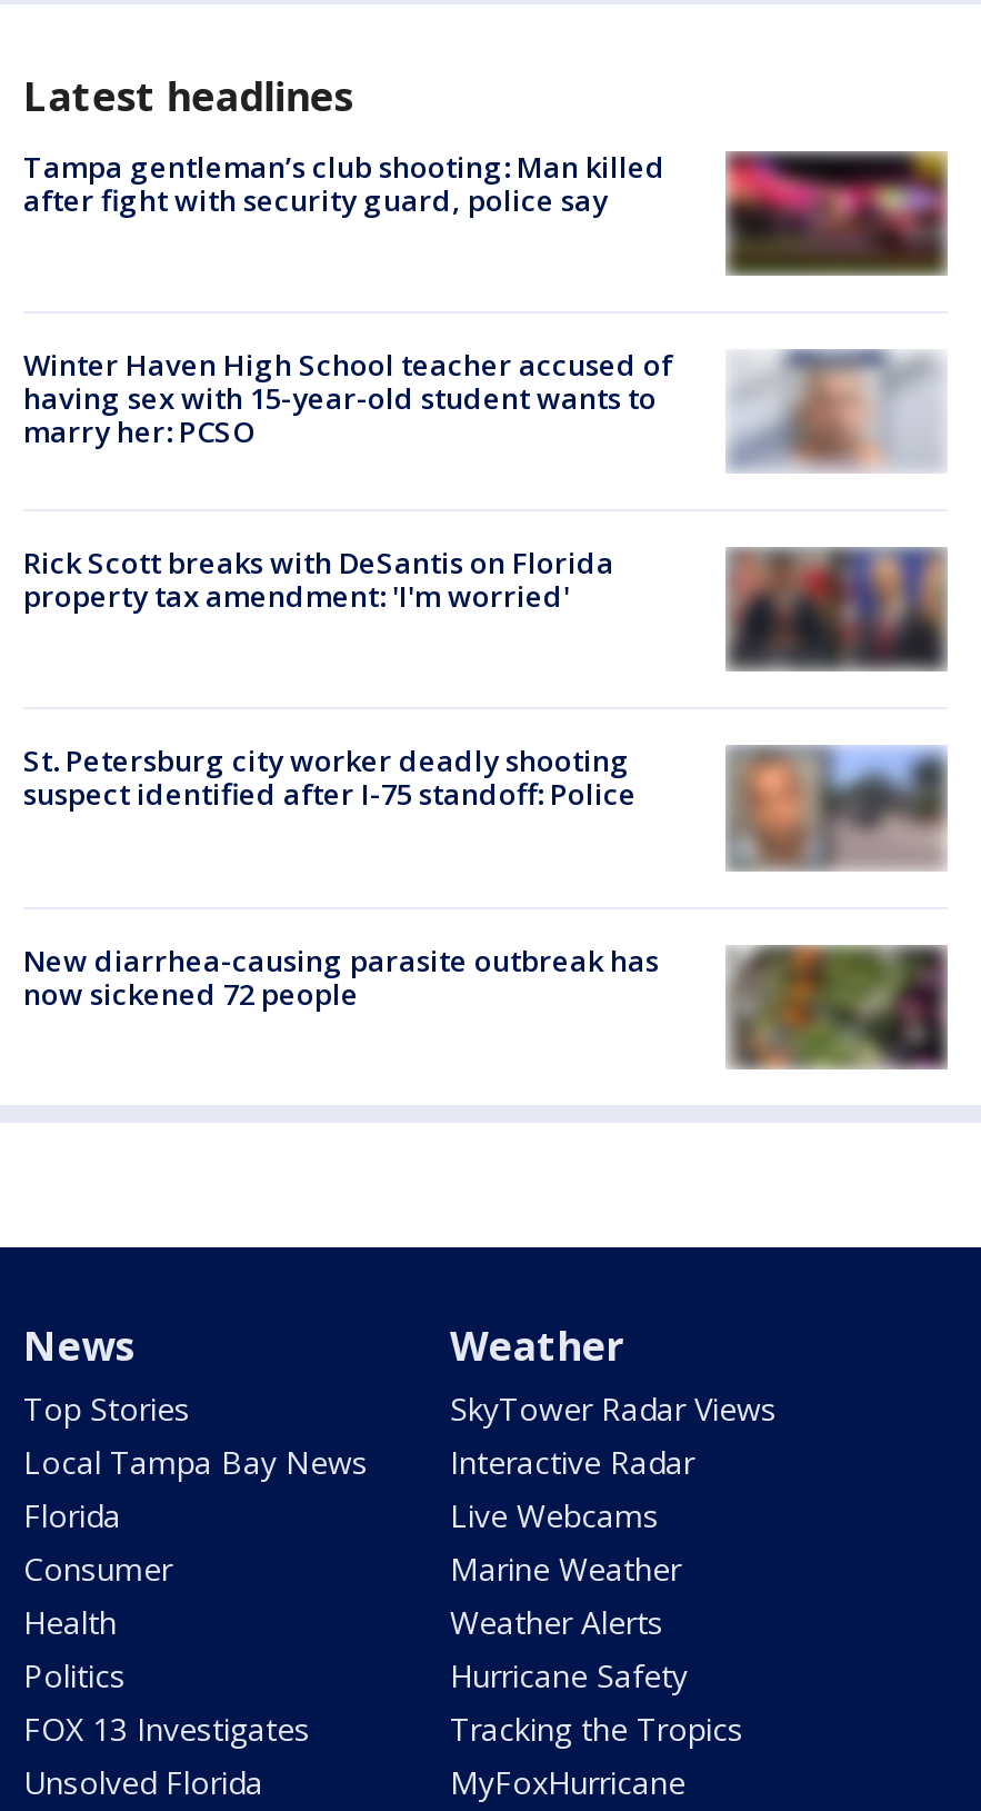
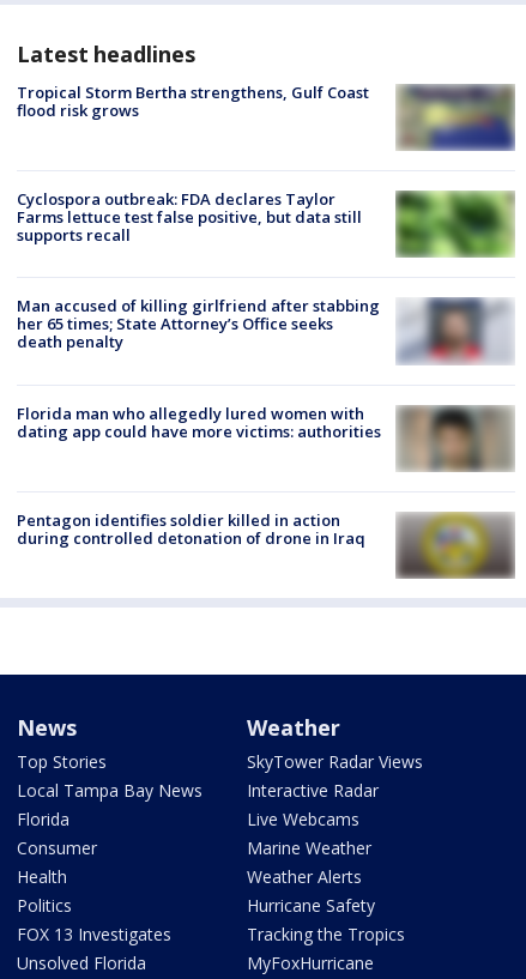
- [image]
- Tampa gentleman’s club shooting: Man killed
- after fight with security guard, police say
+ [image]
+ Tropical Storm Bertha strengthens, Gulf Coast
+ flood risk grows

- [image]
- Winter Haven High School teacher accused of
- having sex with 15-year-old student wants to
- marry her: PCSO
+ [image]
+ Cyclospora outbreak: FDA declares Taylor
+ Farms lettuce test false positive, but data still
+ supports recall

- Rick Scott breaks with DeSantis on Florida
- property tax amendment: 'I'm worried'
+ Man accused of killing girlfriend after stabbing
+ her 65 times; State Attorney’s Office seeks
+ death penalty

- [image]
+ [image]

- St. Petersburg city worker deadly shooting
- suspect identified after I-75 standoff: Police
+ Florida man who allegedly lured women with
+ dating app could have more victims: authorities

- [image]
+ [image]

- [image]
- New diarrhea-causing parasite outbreak has
- now sickened 72 people
+ [image]
+ Pentagon identifies soldier killed in action
+ during controlled detonation of drone in Iraq
